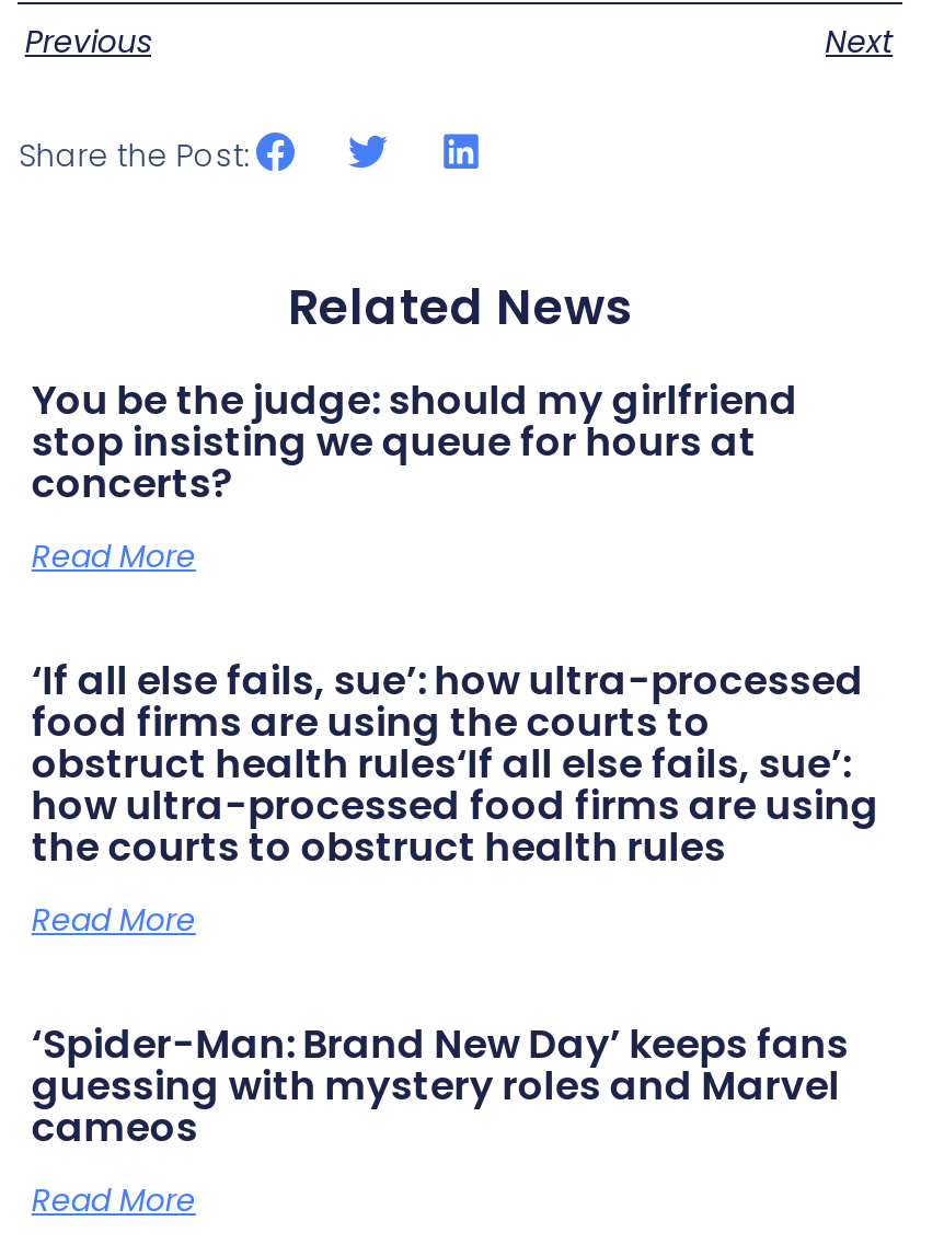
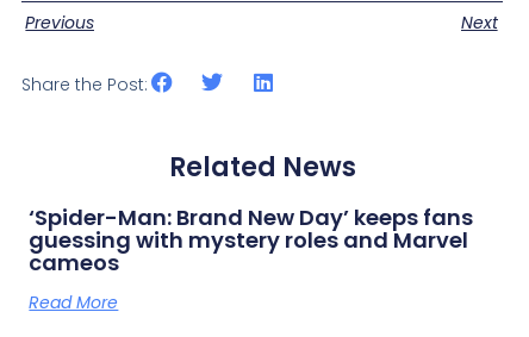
- You be the judge: should my girlfriend
- stop insisting we queue for hours at
- concerts?
- Read More
- ‘If all else fails, sue’: how ultra-processed
- food firms are using the courts to
- obstruct health rules‘If all else fails, sue’:
- how ultra-processed food firms are using
- the courts to obstruct health rules
- Read More
